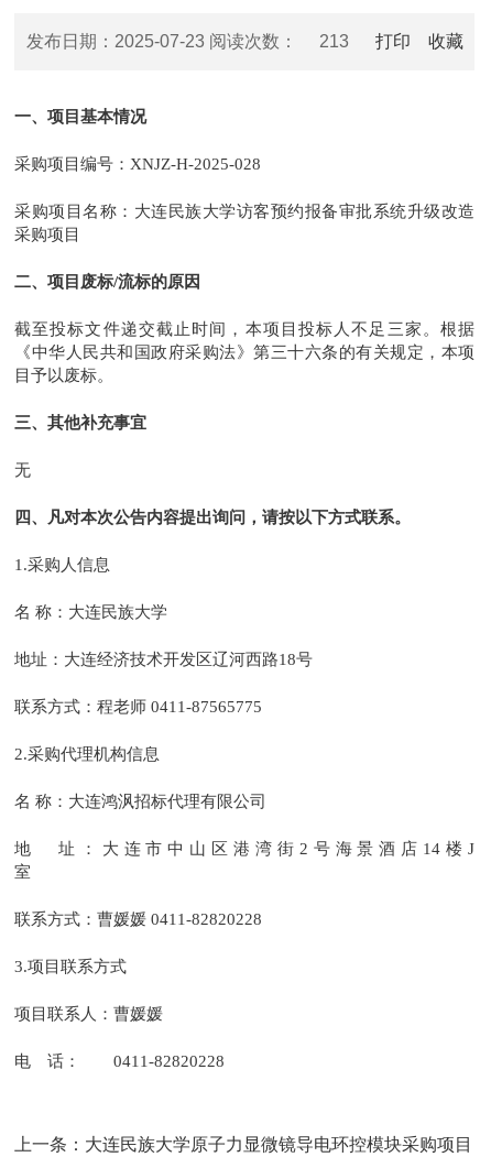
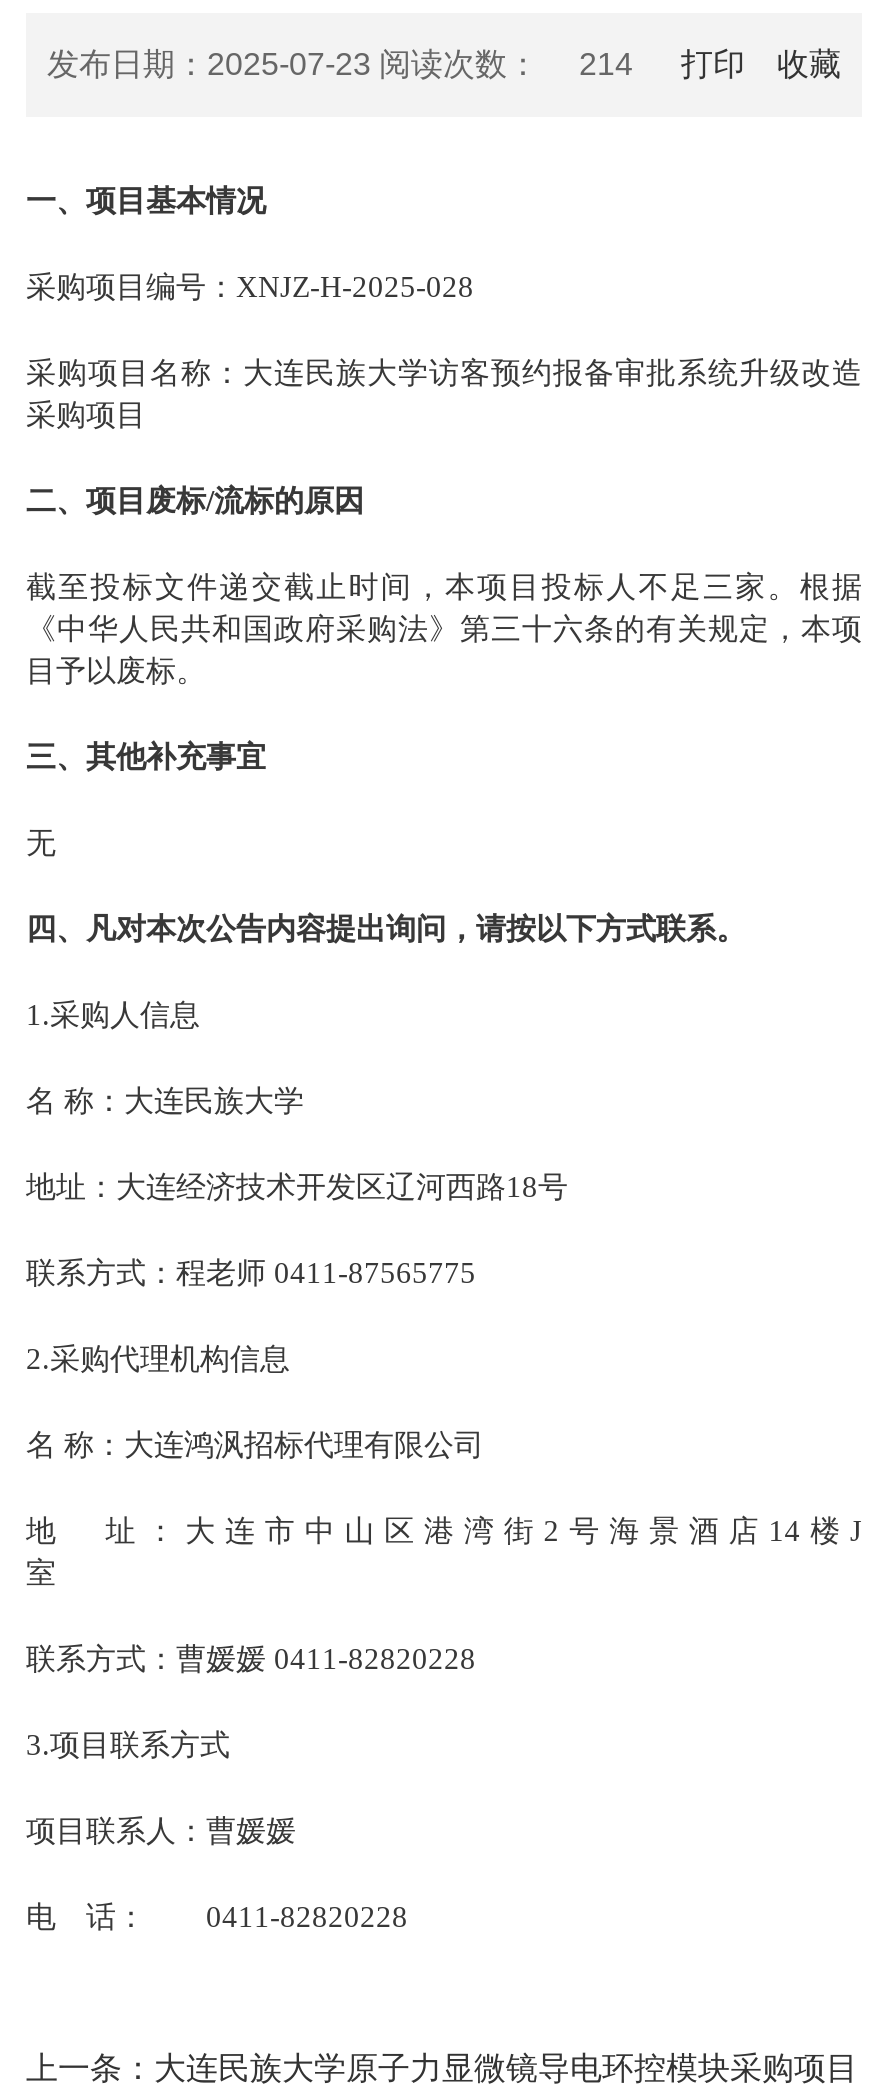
- 发布日期：2025-07-23 阅读次数： 213 打印 收藏
+ 发布日期：2025-07-23 阅读次数： 214 打印 收藏
